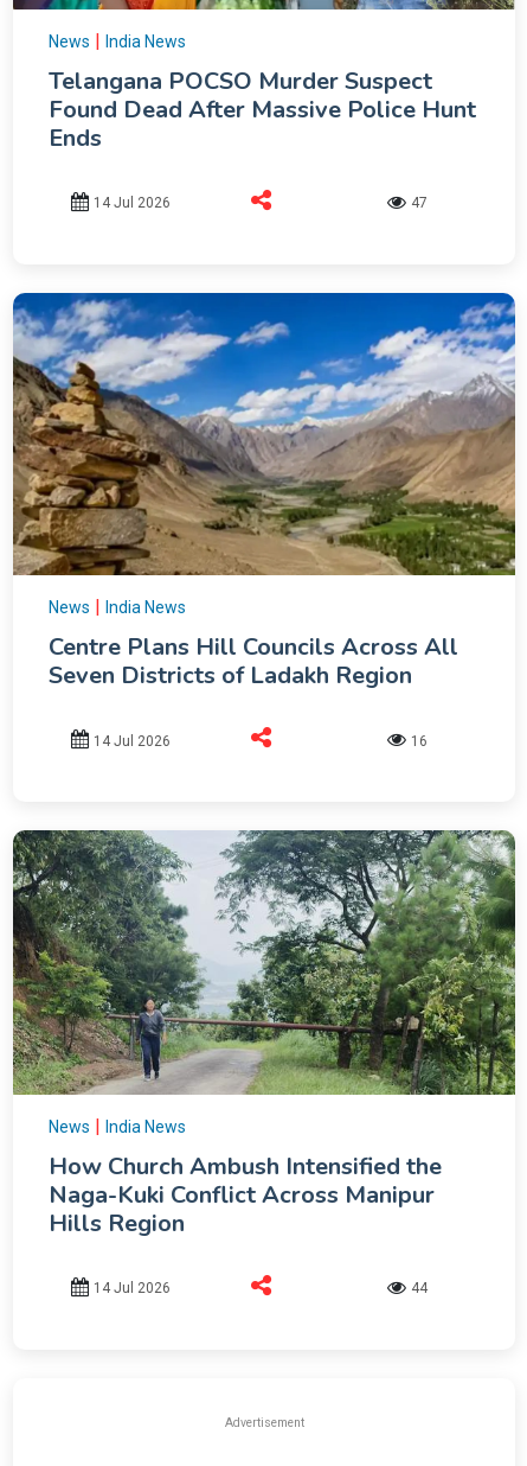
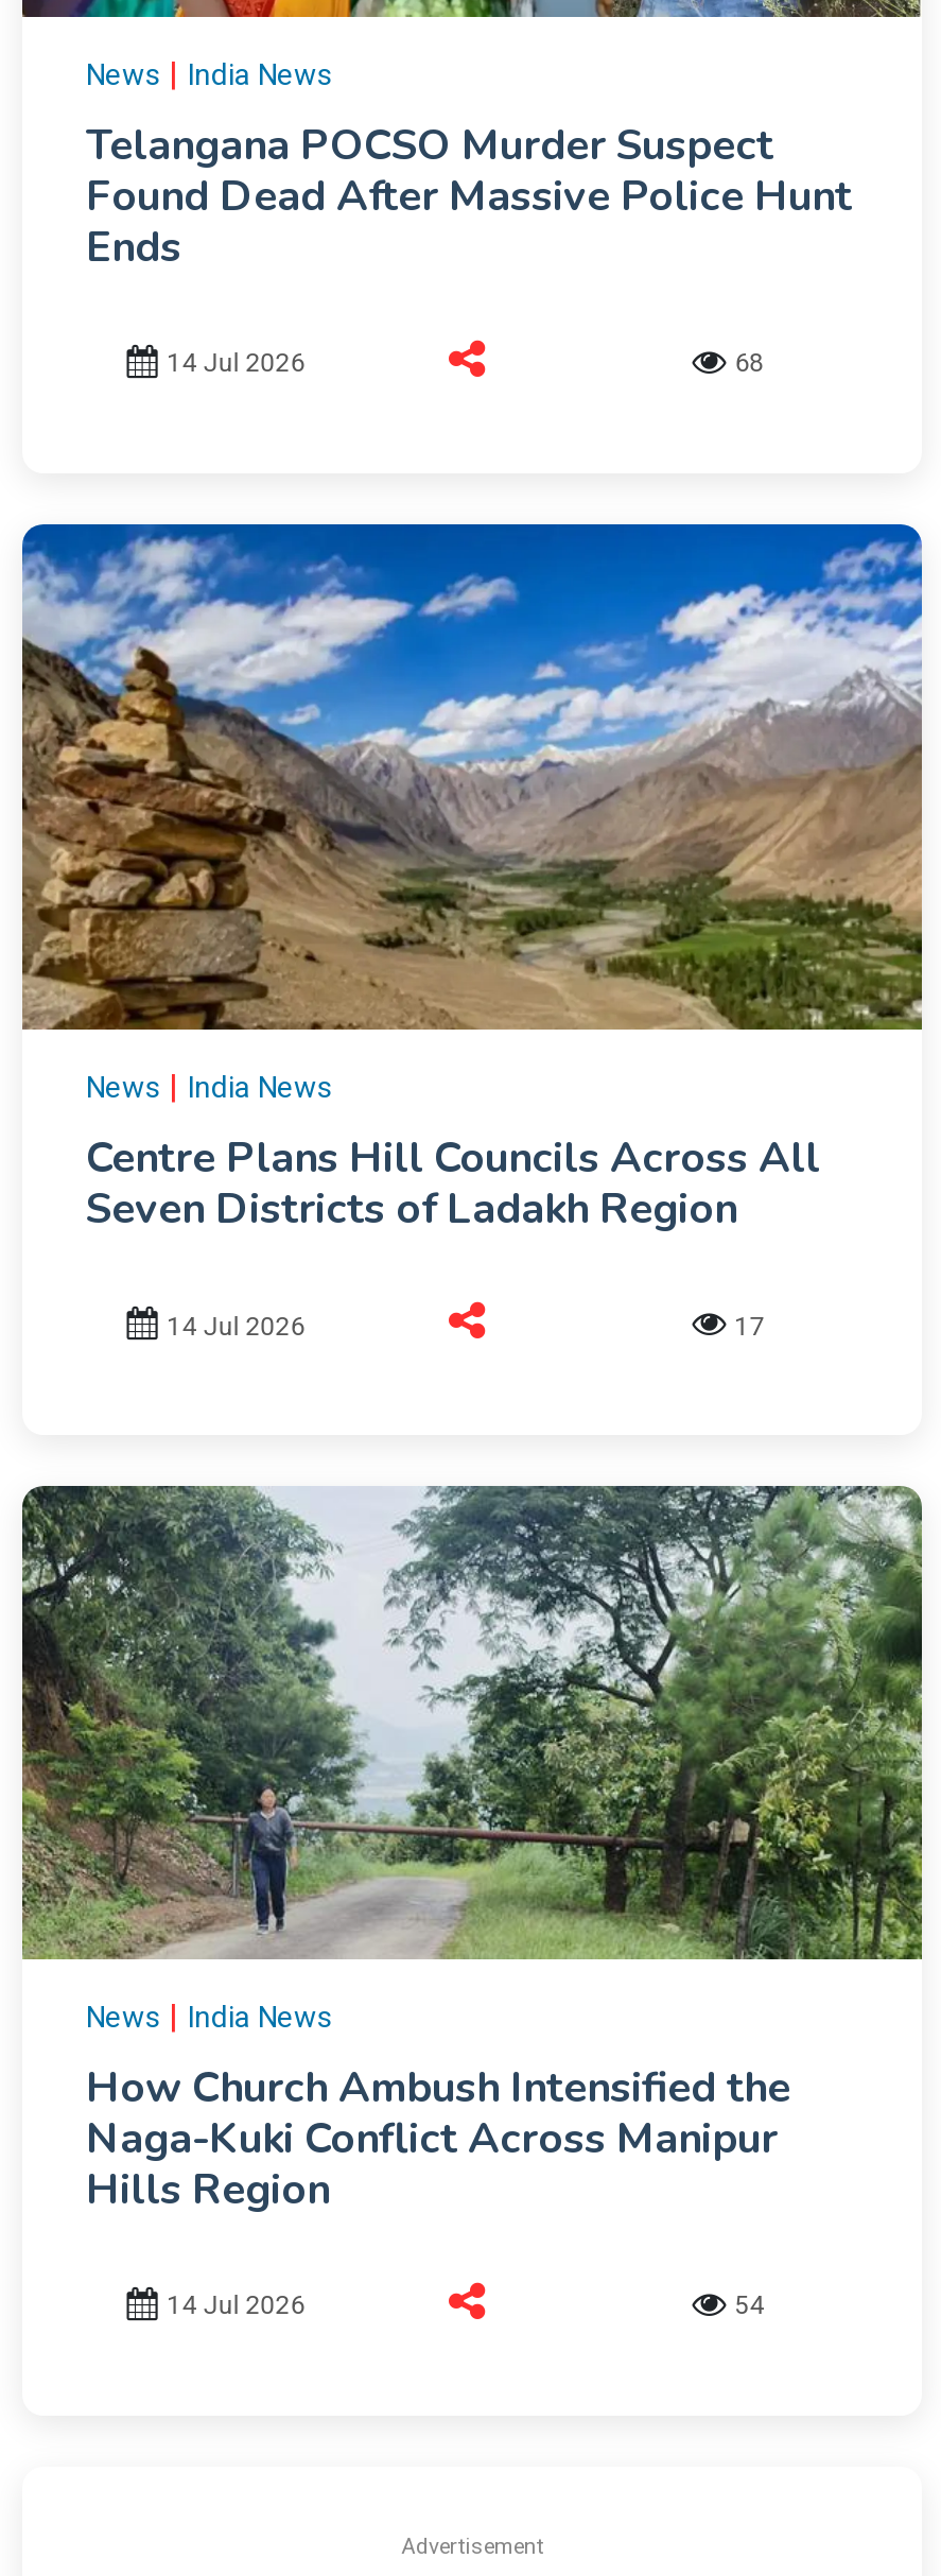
- 47
+ 68

- 16
+ 17

- 44
+ 54
